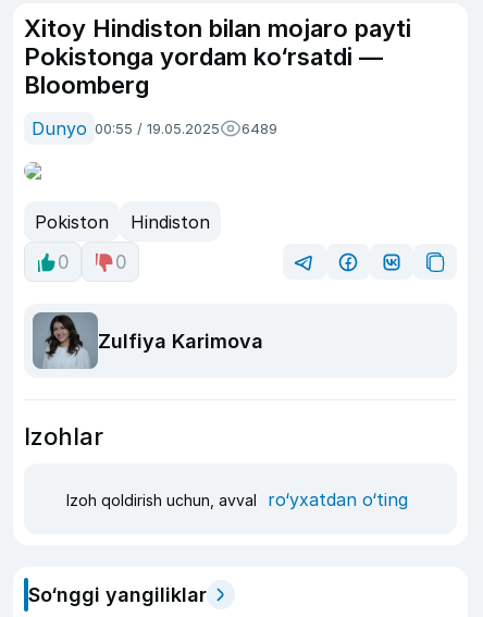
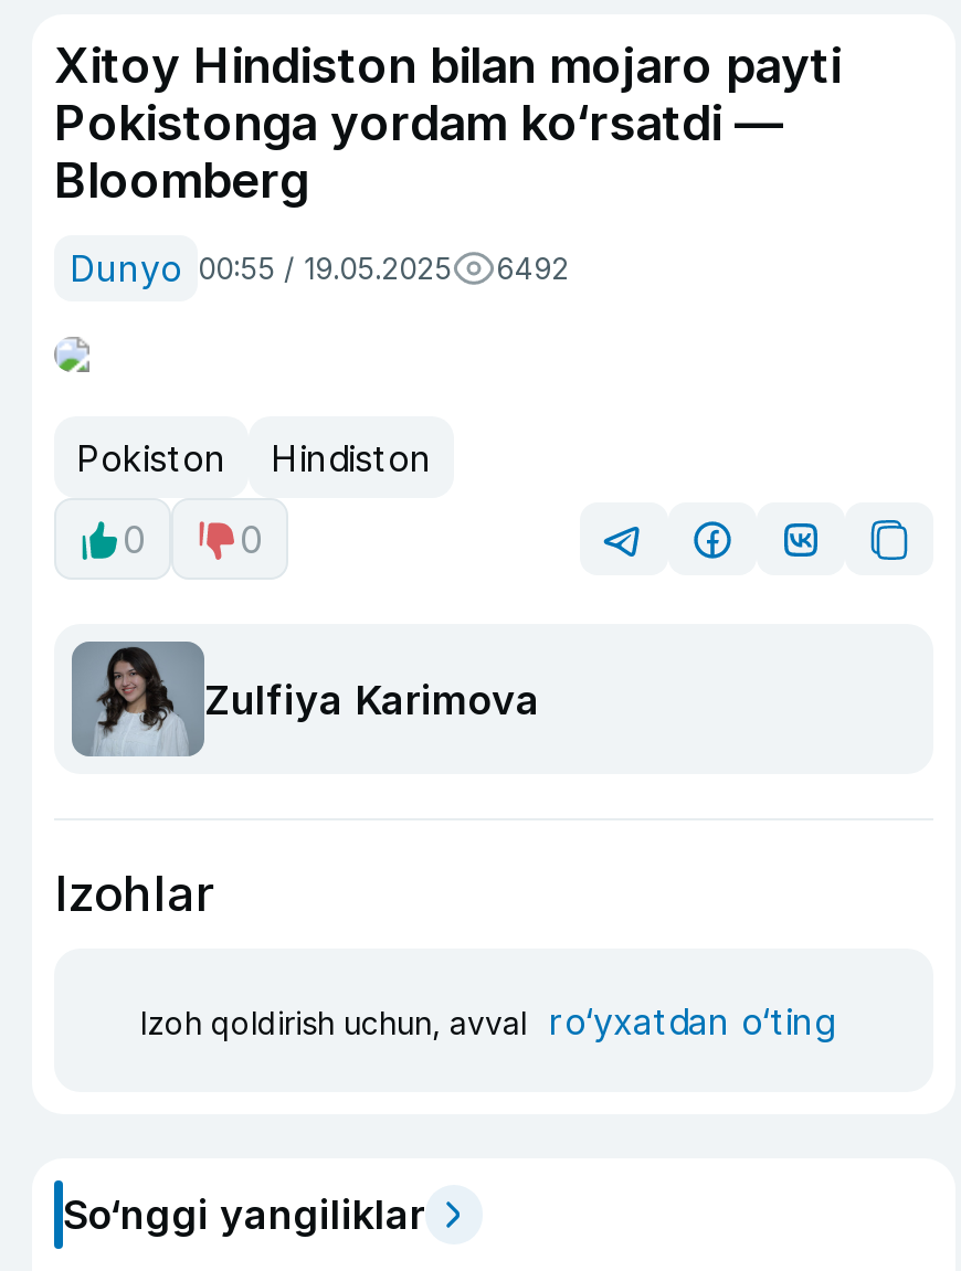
- Dunyo 00:55 / 19.05.2025 6489
+ Dunyo 00:55 / 19.05.2025 6492
